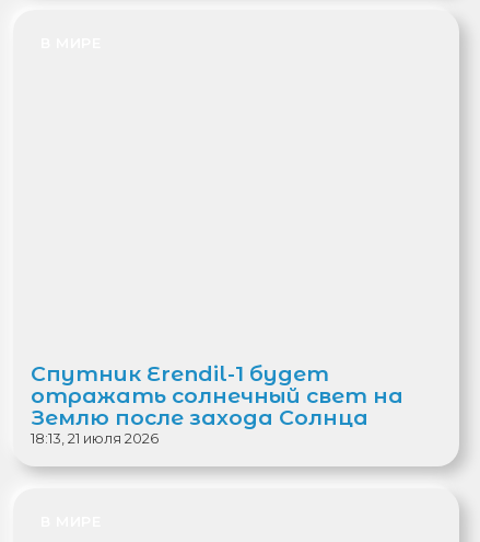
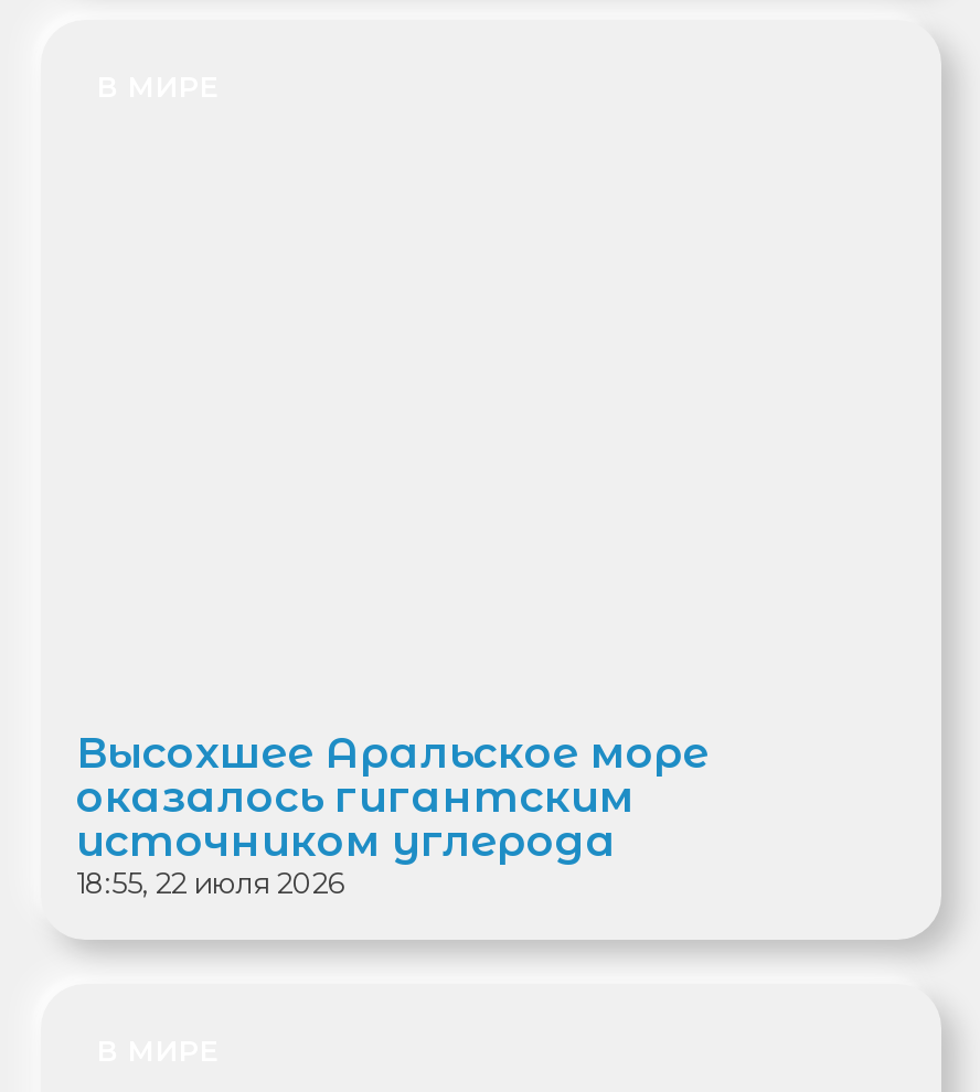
- Спутник Erendil-1 будет
- отражать солнечный свет на
- Землю после захода Солнца
- 18:13, 21 июля 2026
+ Высохшее Аральское море
+ оказалось гигантским
+ источником углерода
+ 18:55, 22 июля 2026
